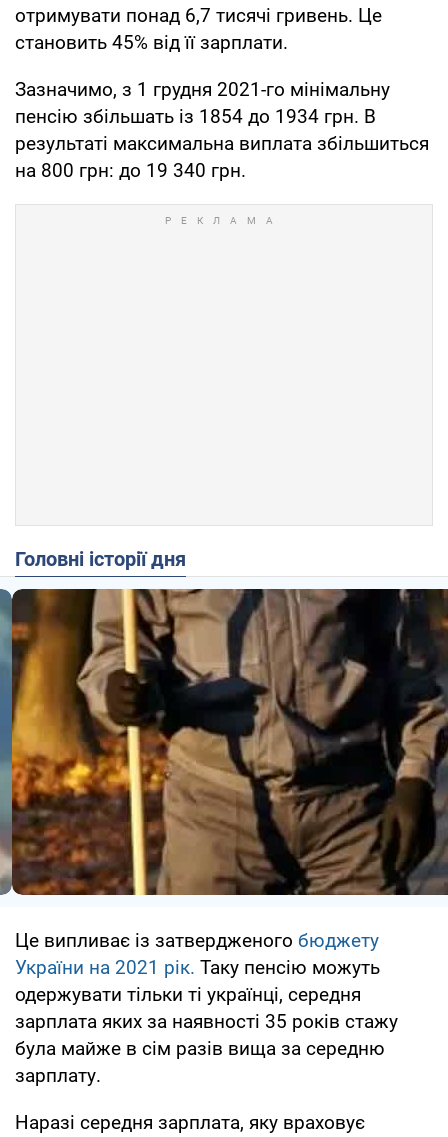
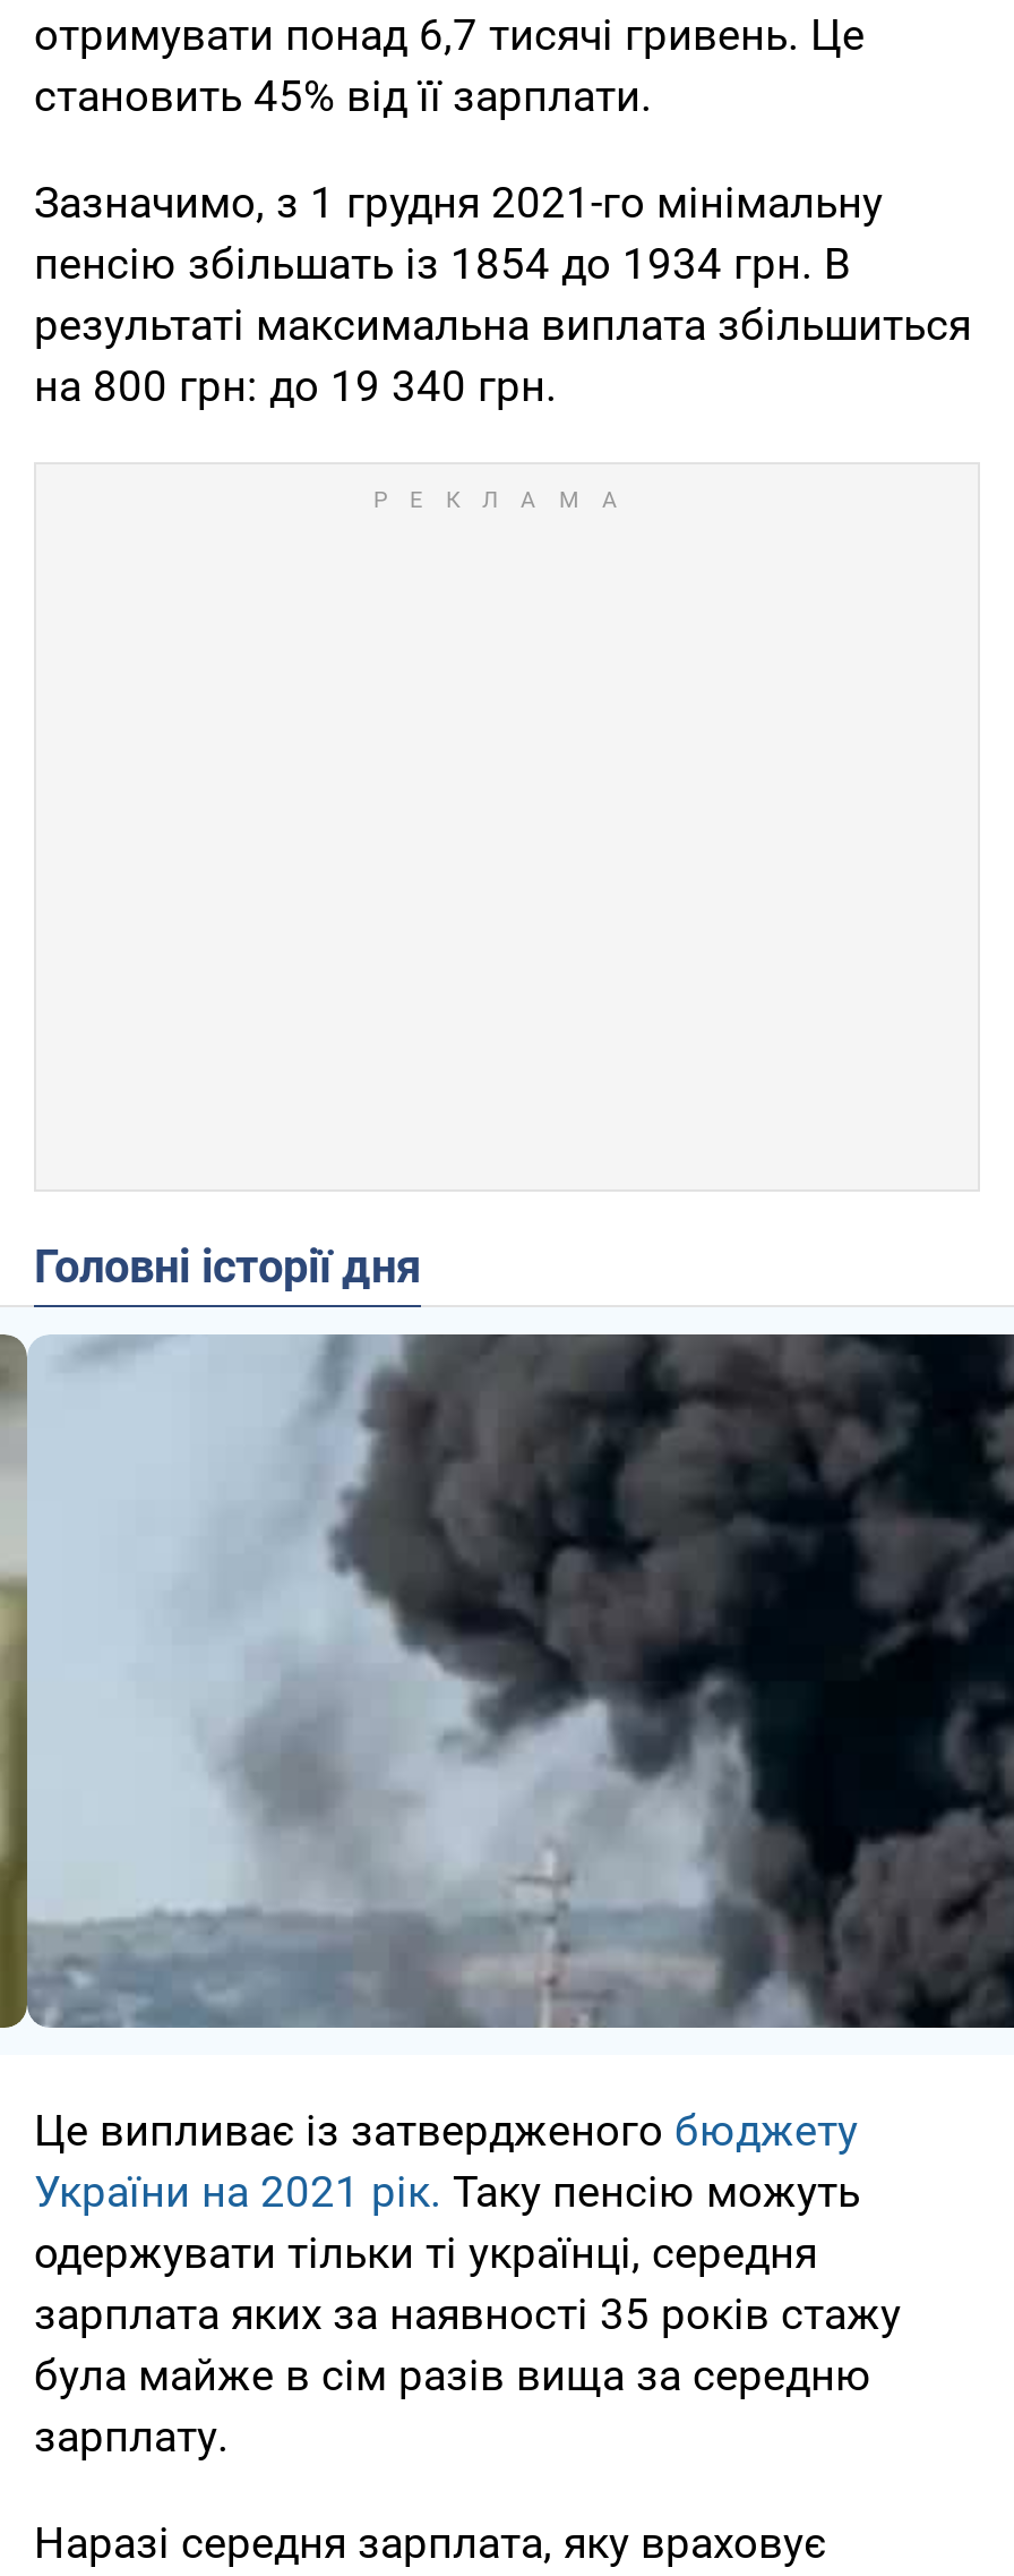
- [image]
+ [image]
